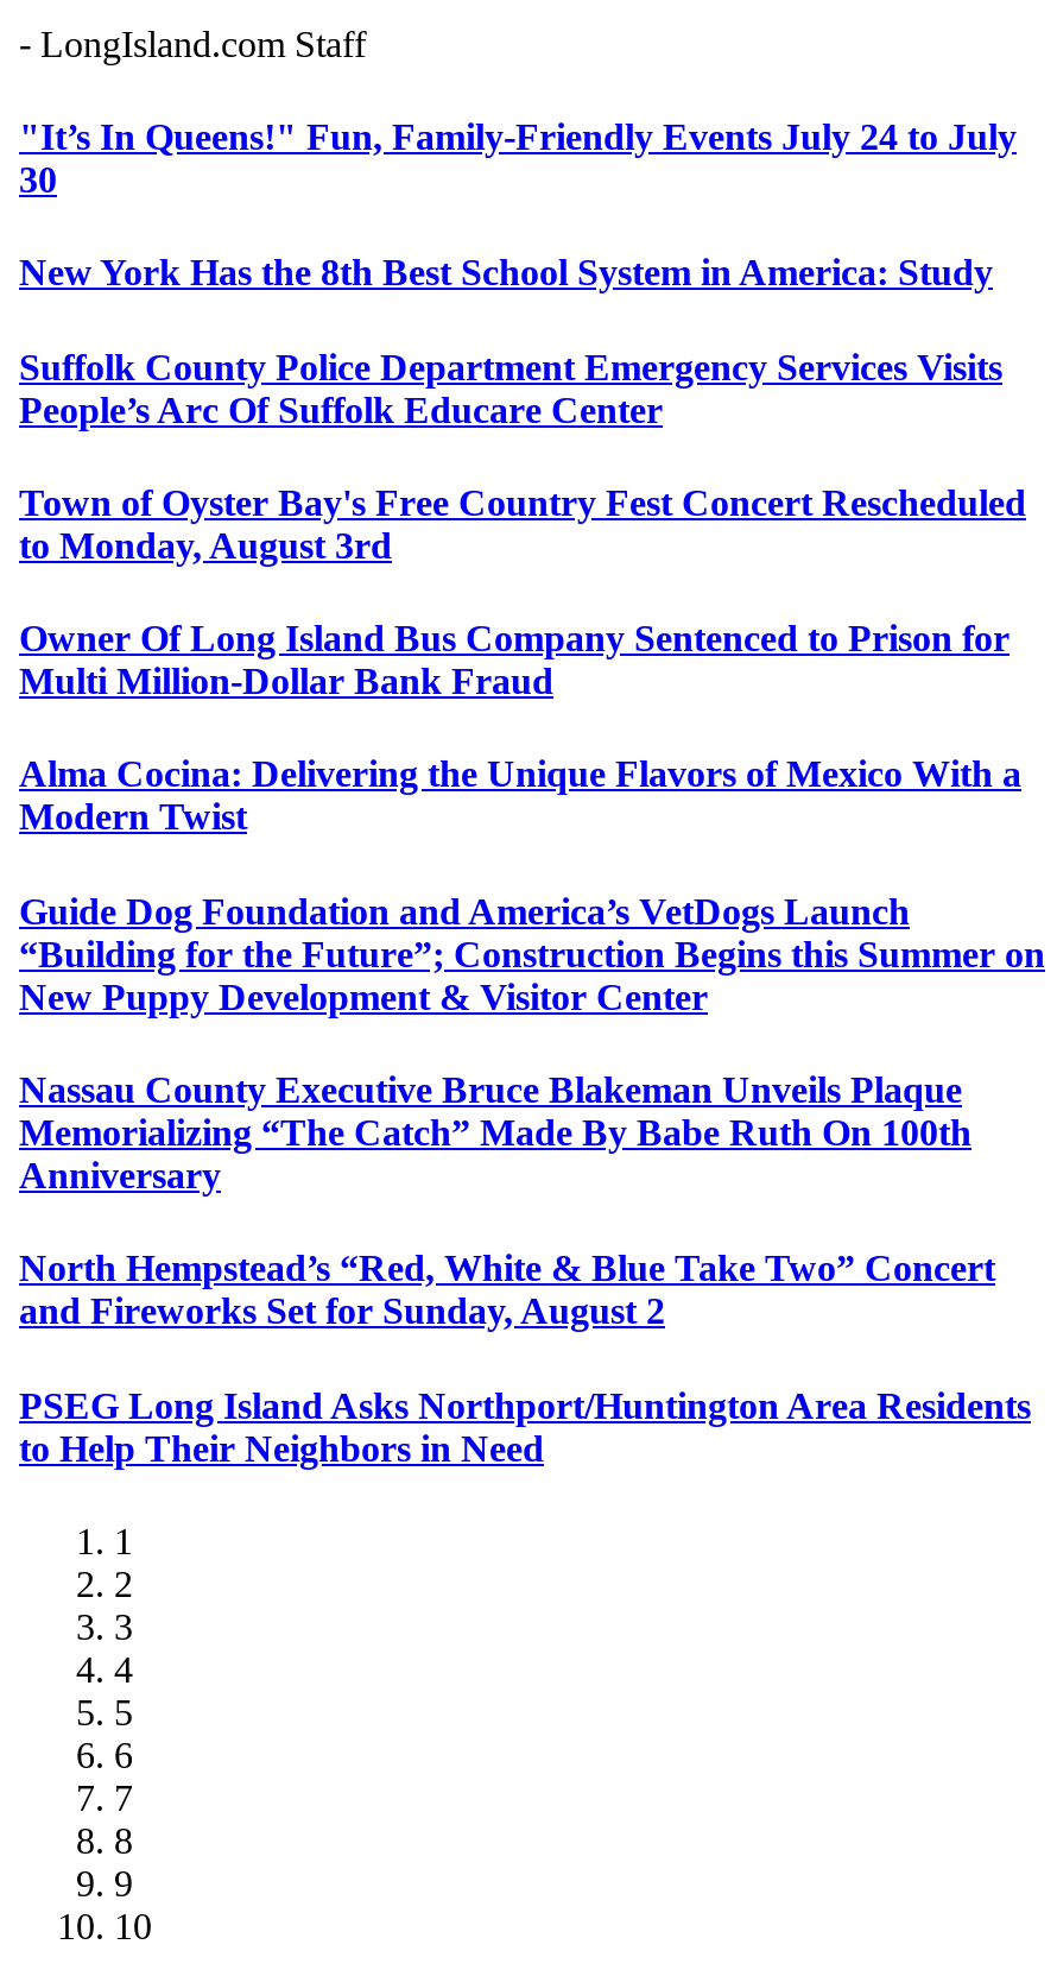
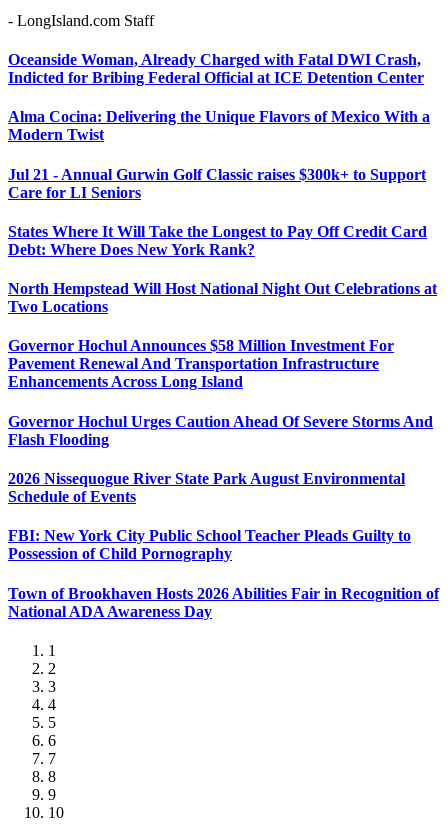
- "It’s In Queens!" Fun, Family-Friendly Events July 24 to July
- 30
- New York Has the 8th Best School System in America: Study
- Suffolk County Police Department Emergency Services Visits
- People’s Arc Of Suffolk Educare Center
- Town of Oyster Bay's Free Country Fest Concert Rescheduled
- to Monday, August 3rd
- Owner Of Long Island Bus Company Sentenced to Prison for
- Multi Million-Dollar Bank Fraud
+ Oceanside Woman, Already Charged with Fatal DWI Crash,
+ Indicted for Bribing Federal Official at ICE Detention Center

moved up: Alma Cocina: Delivering the Unique Flavors of Mexico With a | Modern Twist

- Guide Dog Foundation and America’s VetDogs Launch
- “Building for the Future”; Construction Begins this Summer on
- New Puppy Development & Visitor Center
- Nassau County Executive Bruce Blakeman Unveils Plaque
- Memorializing “The Catch” Made By Babe Ruth On 100th
- Anniversary
- North Hempstead’s “Red, White & Blue Take Two” Concert
- and Fireworks Set for Sunday, August 2
- PSEG Long Island Asks Northport/Huntington Area Residents
- to Help Their Neighbors in Need
+ Jul 21 - Annual Gurwin Golf Classic raises $300k+ to Support
+ Care for LI Seniors
+ States Where It Will Take the Longest to Pay Off Credit Card
+ Debt: Where Does New York Rank?
+ North Hempstead Will Host National Night Out Celebrations at
+ Two Locations
+ Governor Hochul Announces $58 Million Investment For
+ Pavement Renewal And Transportation Infrastructure
+ Enhancements Across Long Island
+ Governor Hochul Urges Caution Ahead Of Severe Storms And
+ Flash Flooding
+ 2026 Nissequogue River State Park August Environmental
+ Schedule of Events
+ FBI: New York City Public School Teacher Pleads Guilty to
+ Possession of Child Pornography
+ Town of Brookhaven Hosts 2026 Abilities Fair in Recognition of
+ National ADA Awareness Day
